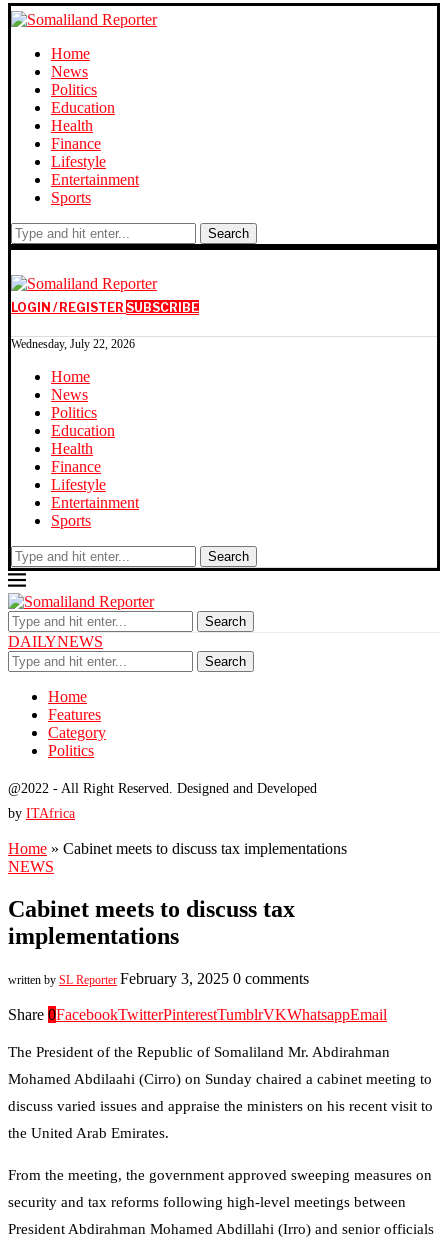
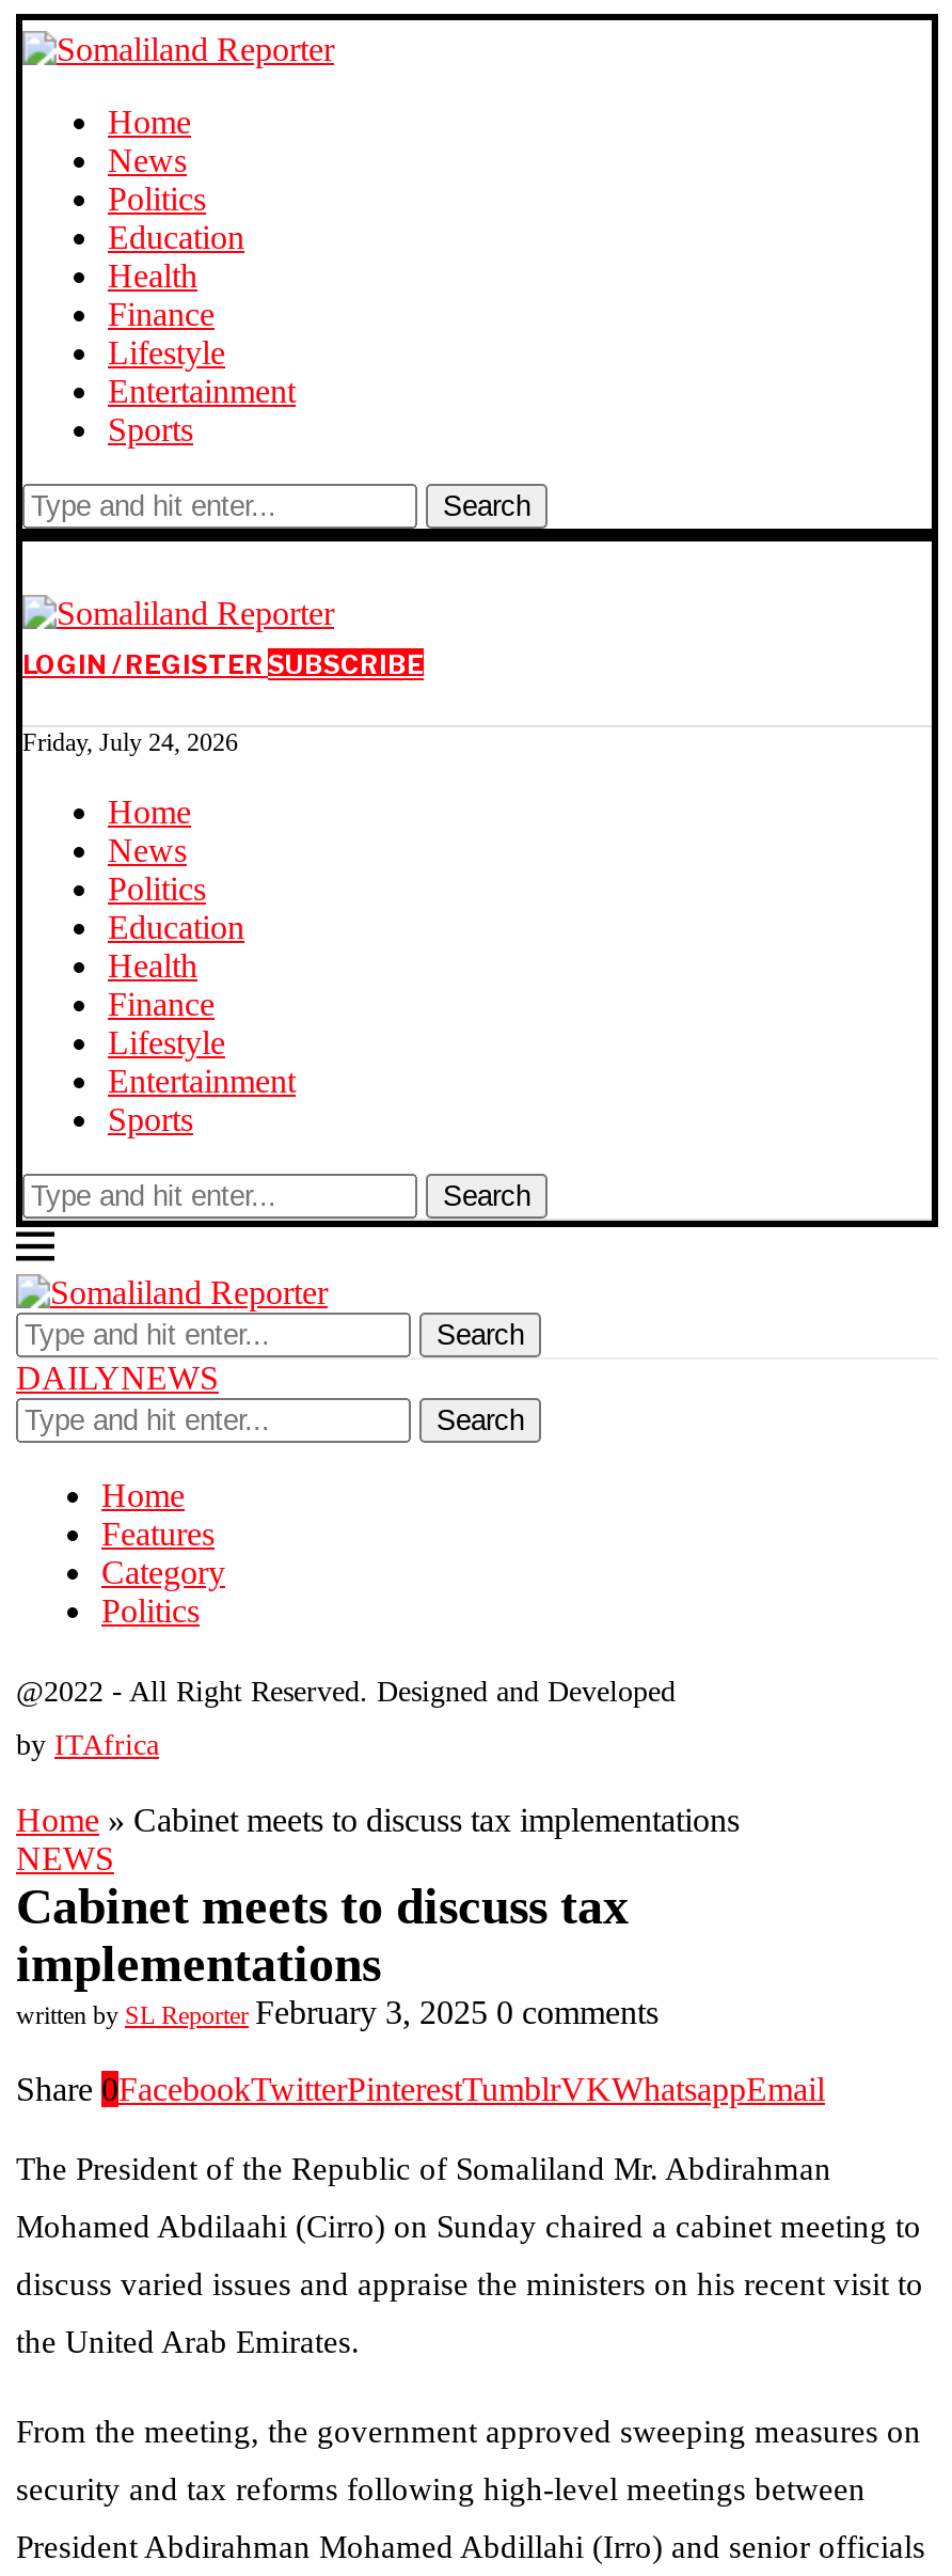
- Wednesday, July 22, 2026
+ Friday, July 24, 2026
